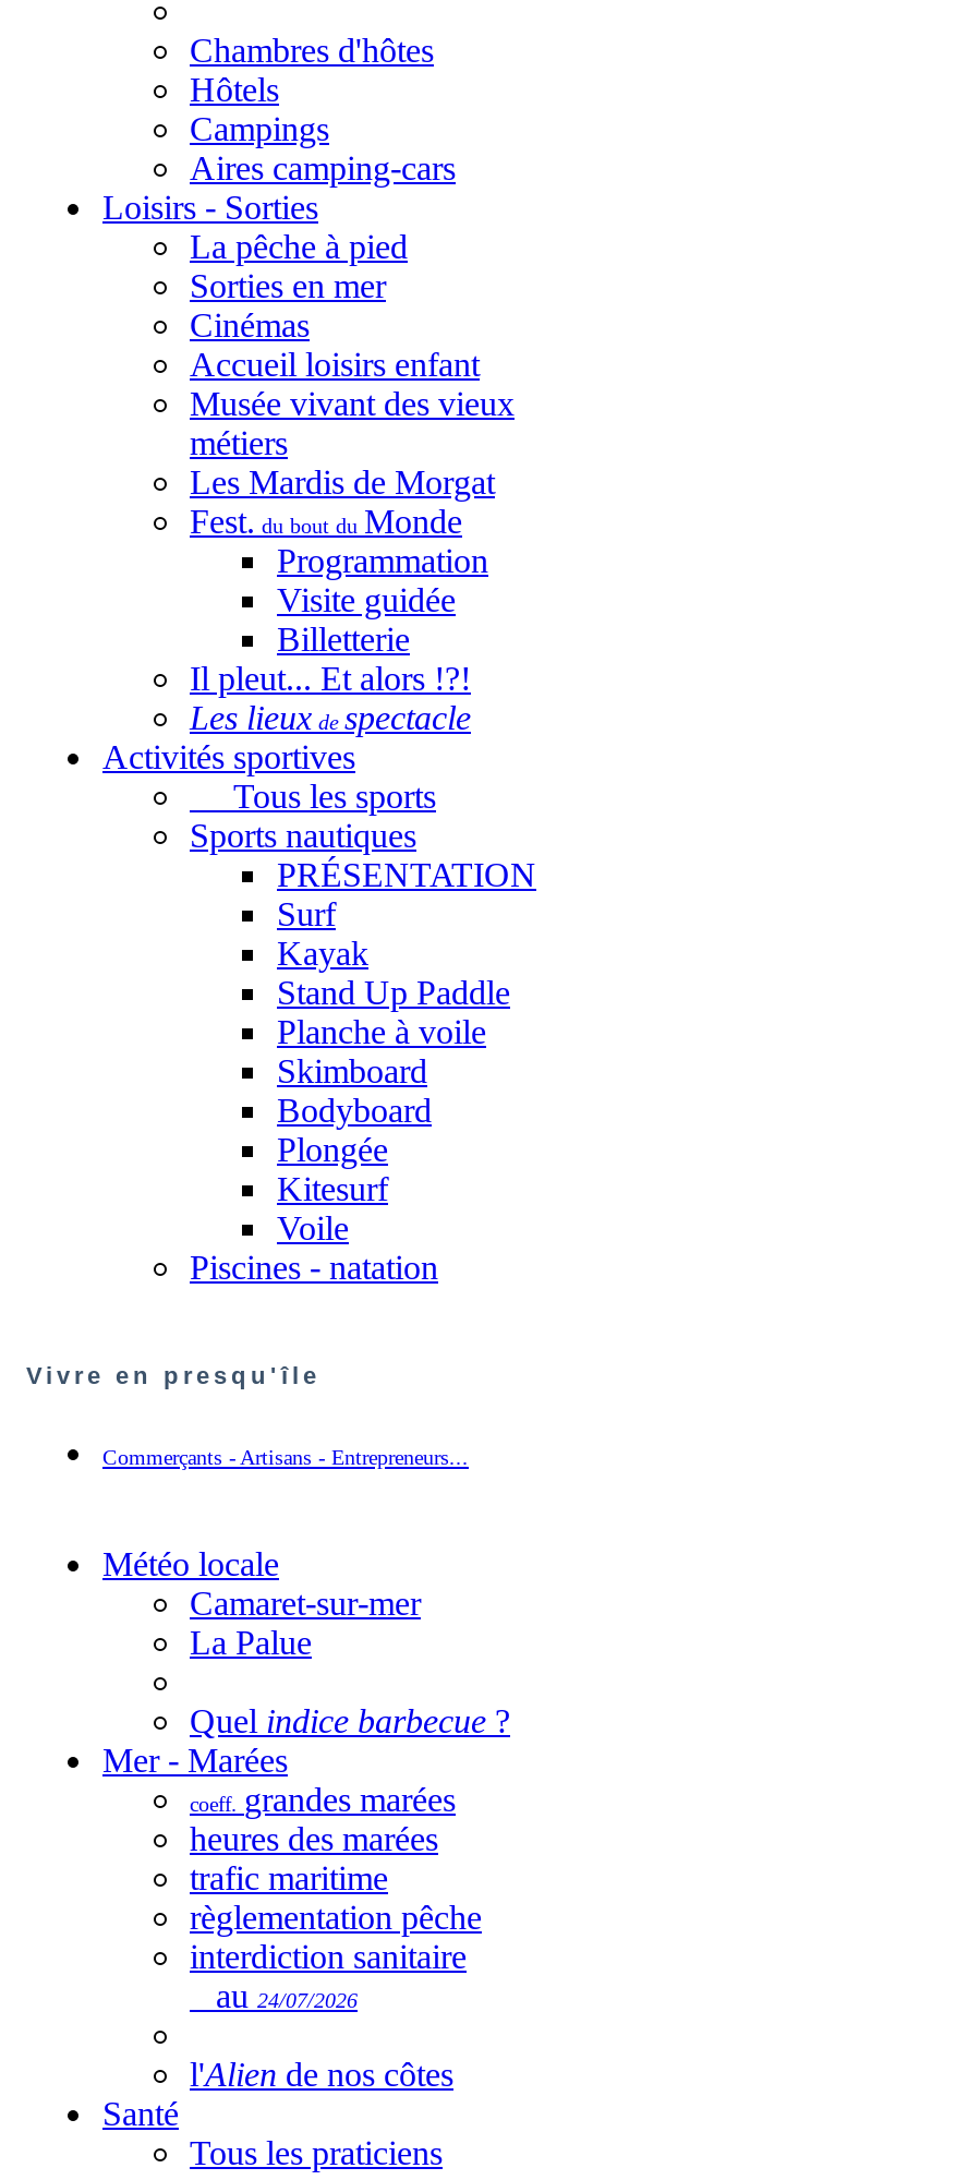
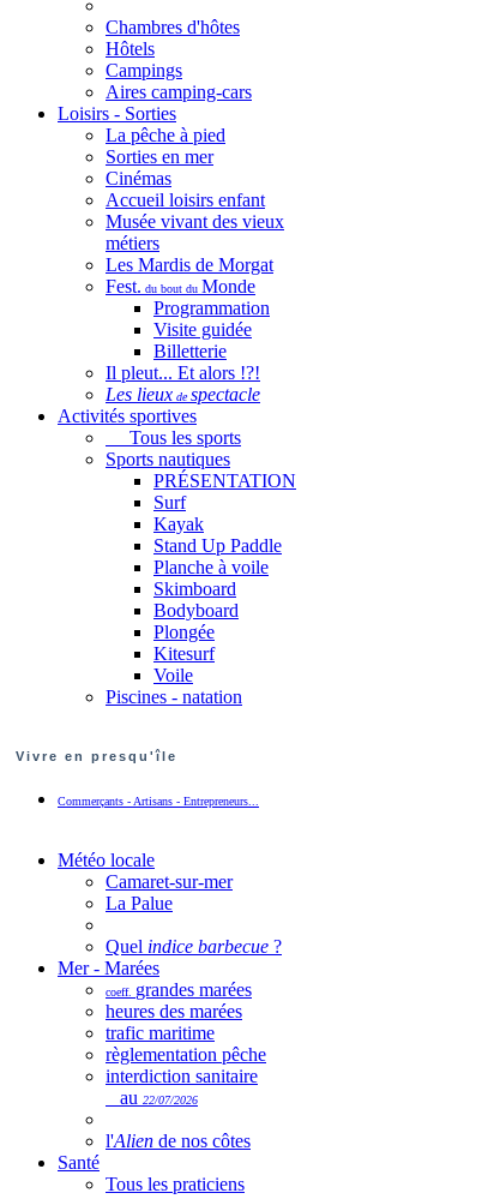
- au 24/07/2026
+ au 22/07/2026
